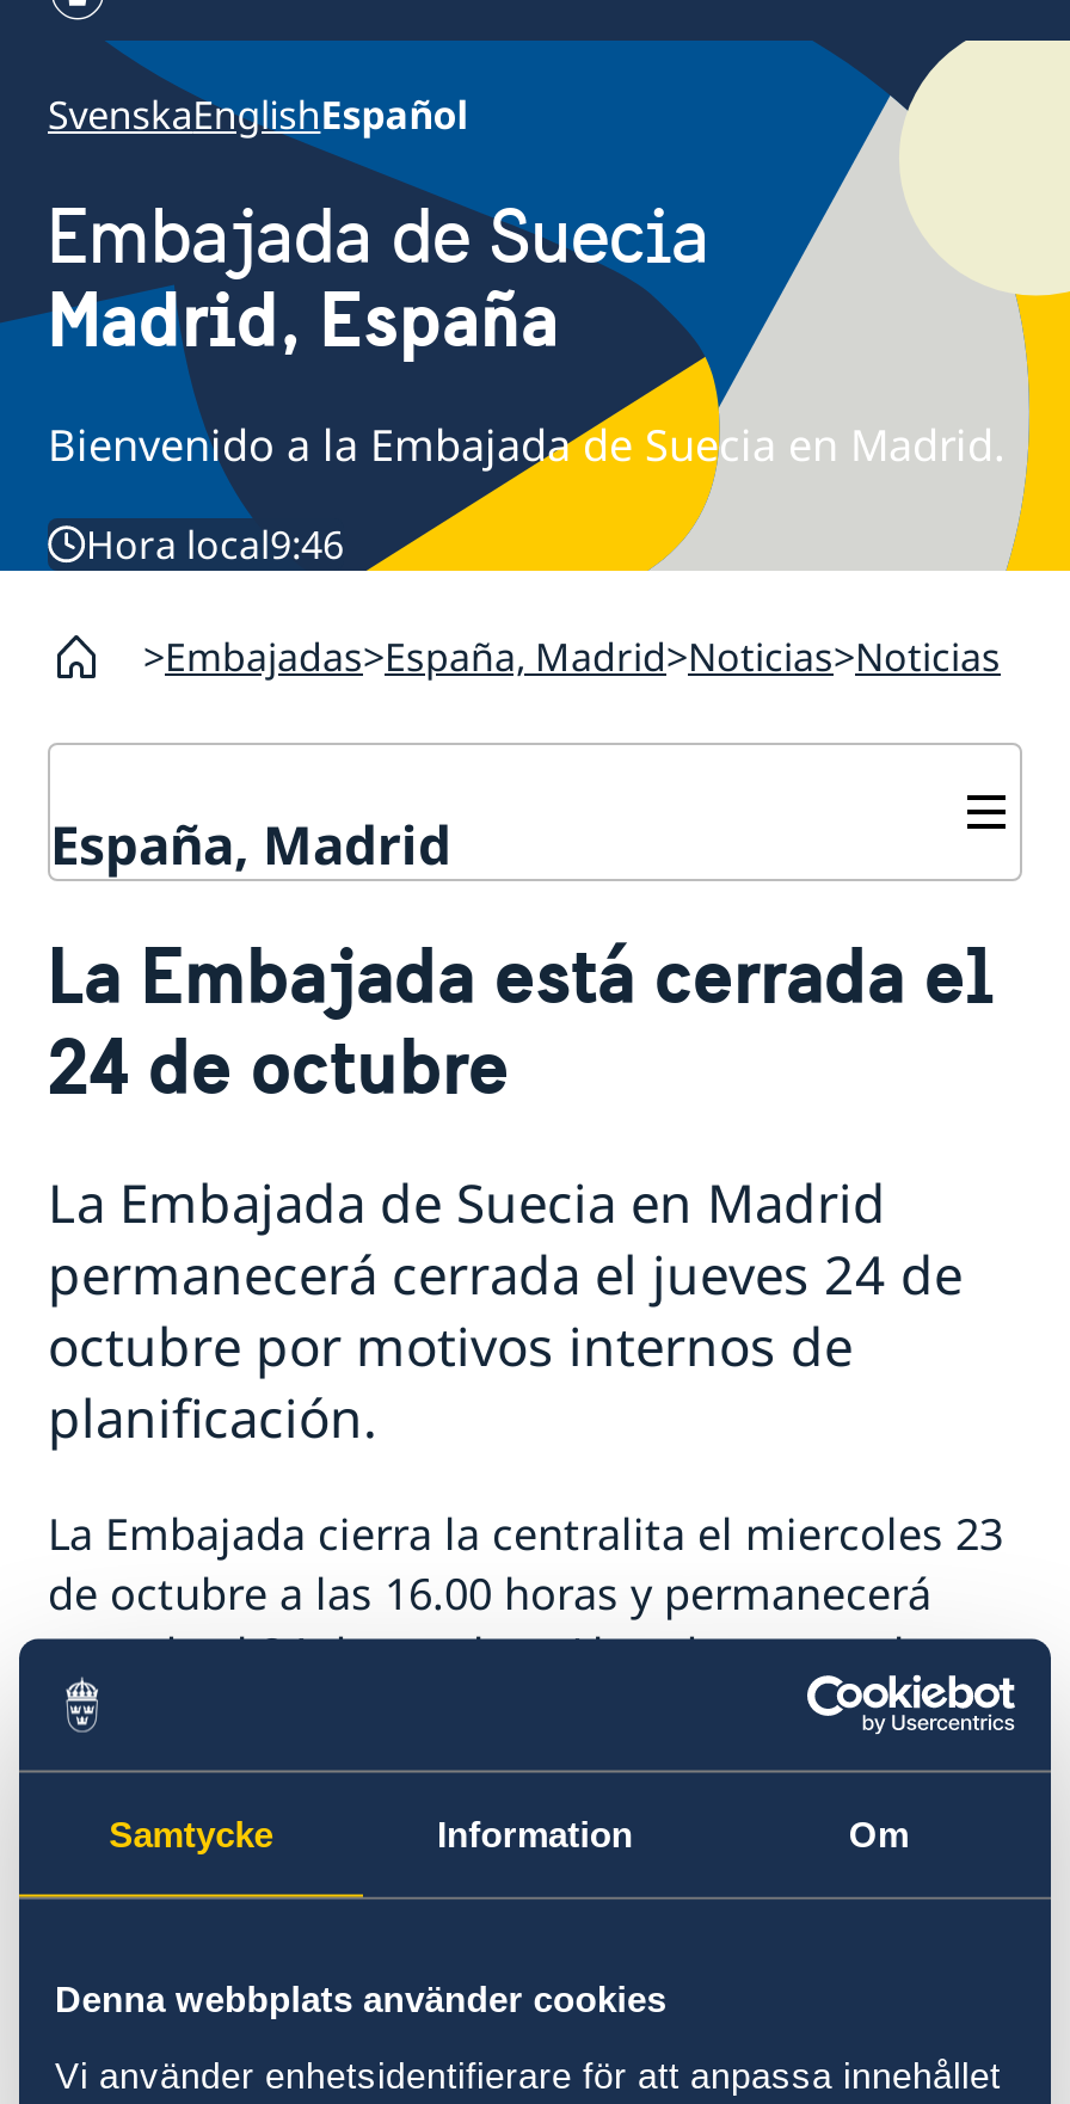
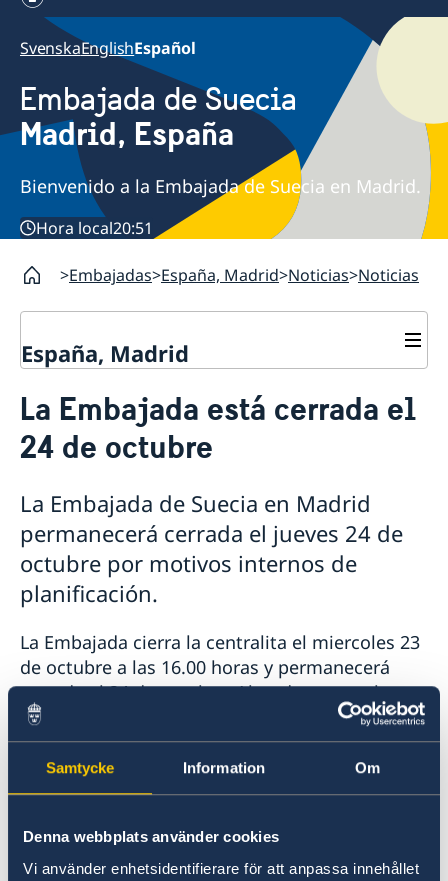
- Hora local9:46
+ Hora local20:51
